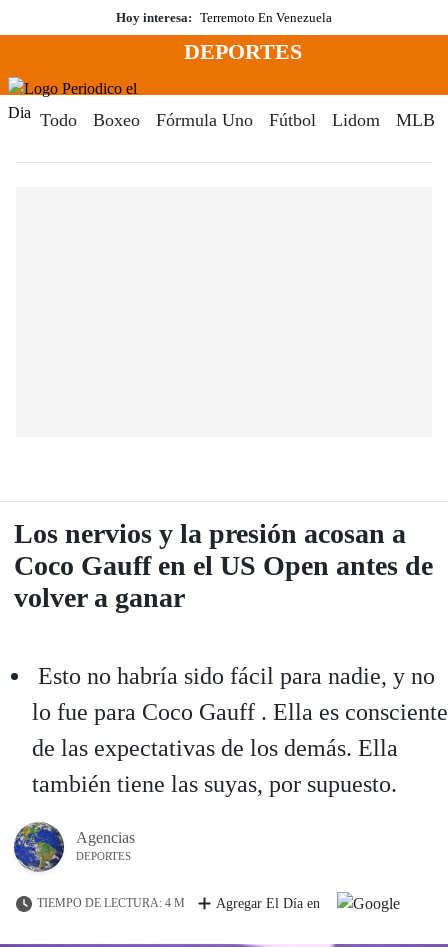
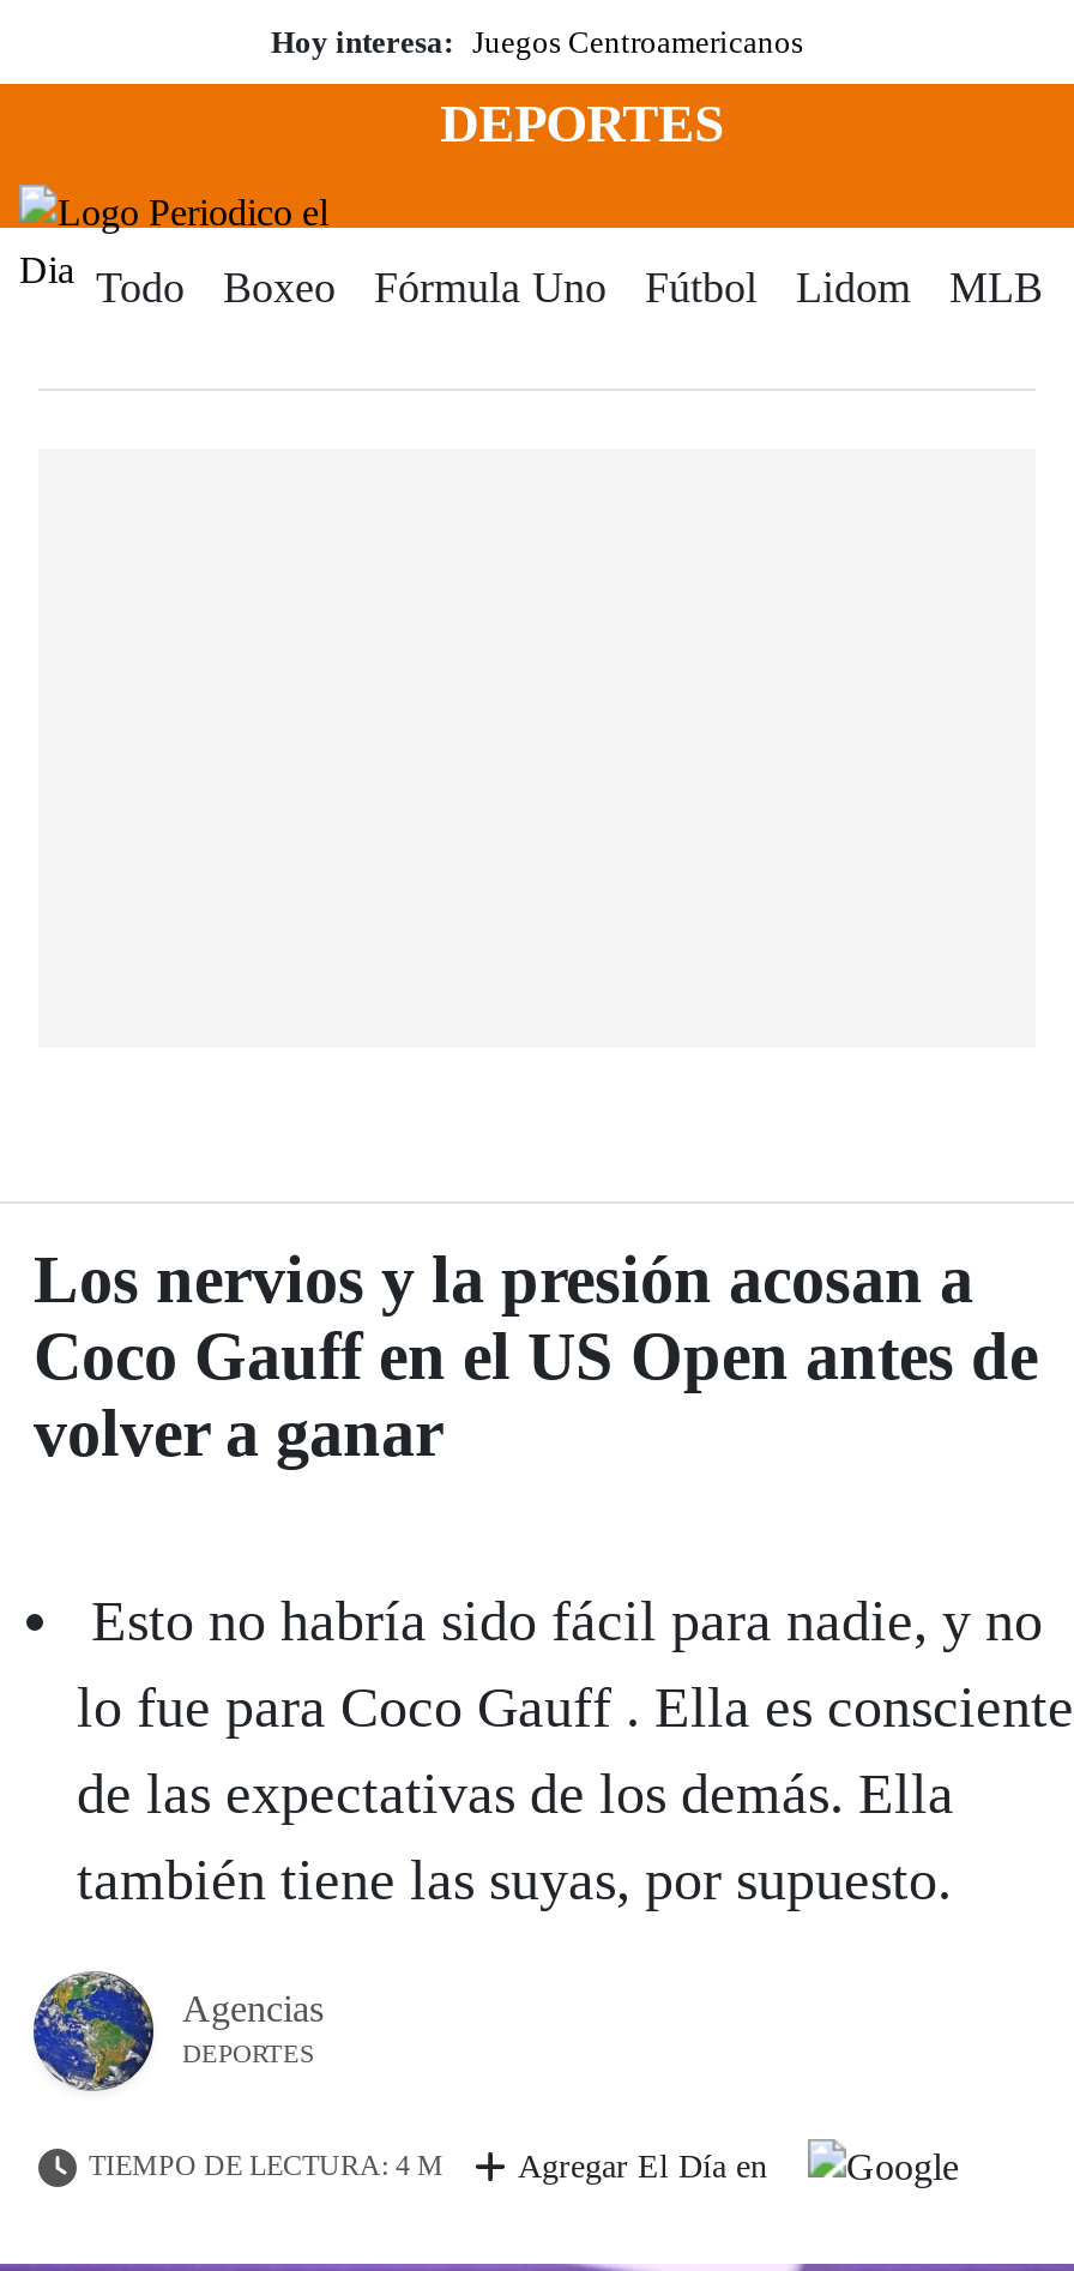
- Hoy interesa: Terremoto En Venezuela
+ Hoy interesa: Juegos Centroamericanos
